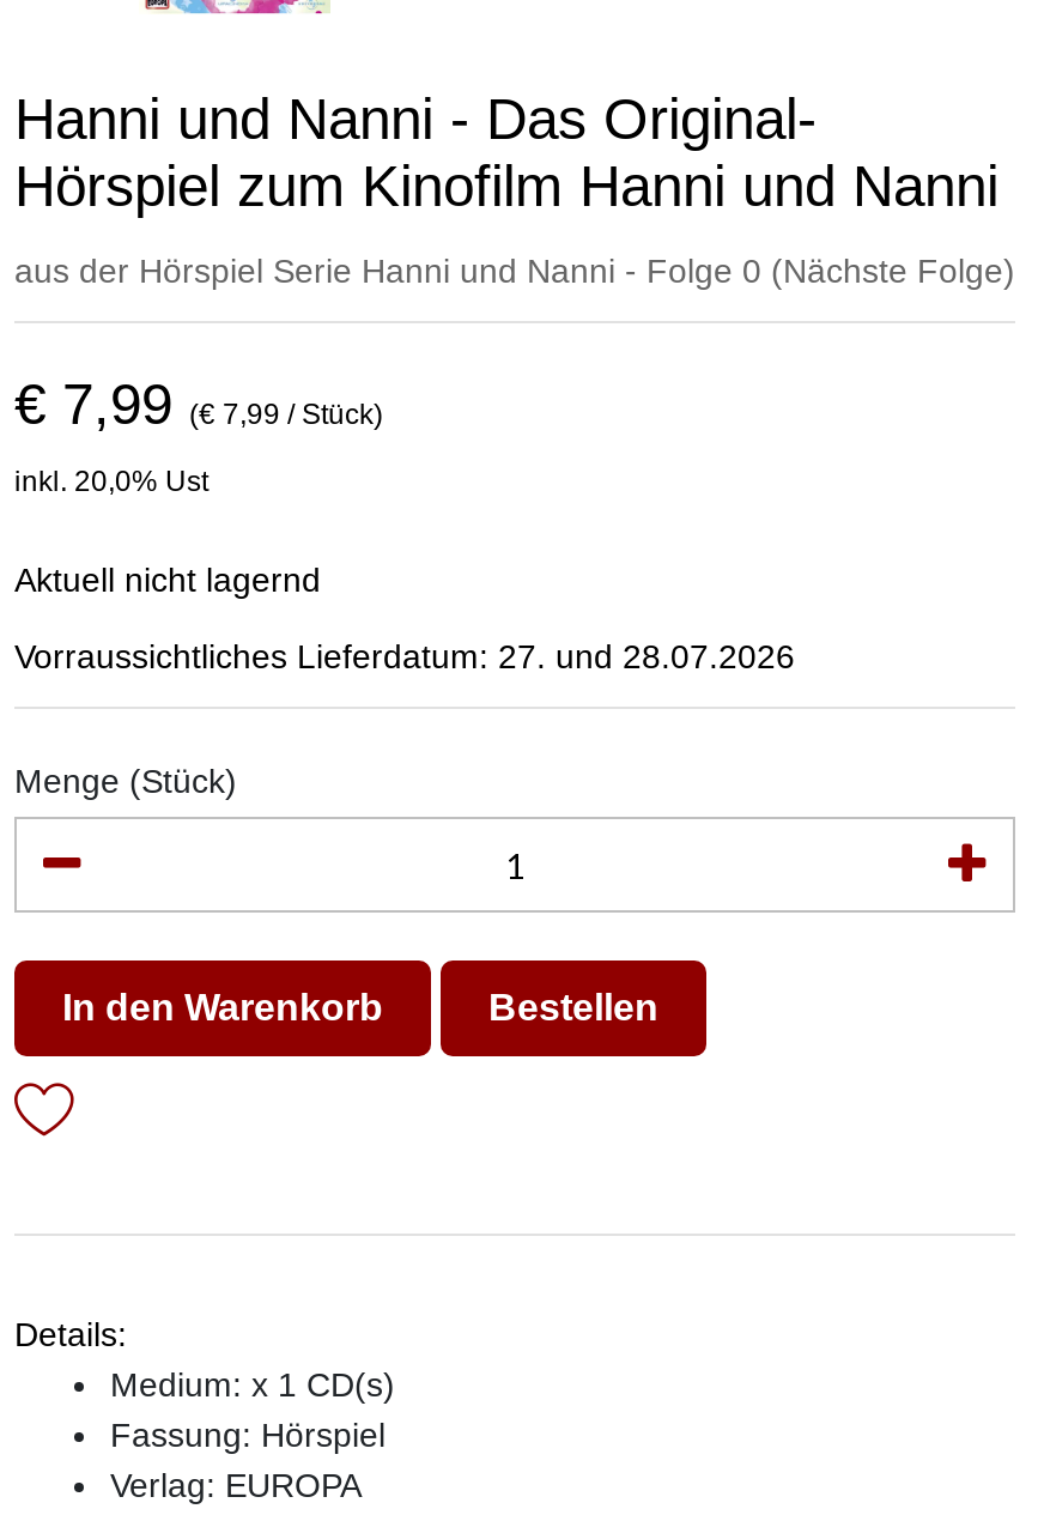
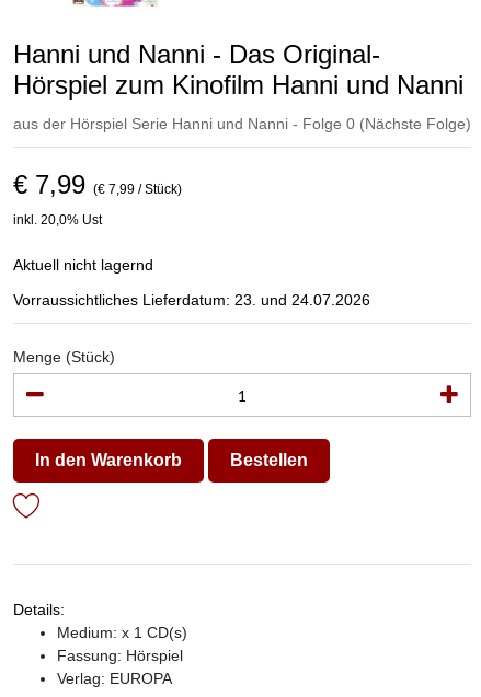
- Vorraussichtliches Lieferdatum: 27. und 28.07.2026
+ Vorraussichtliches Lieferdatum: 23. und 24.07.2026
